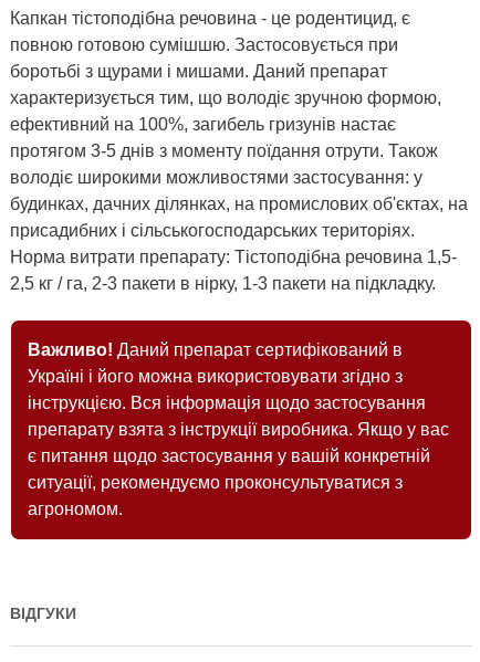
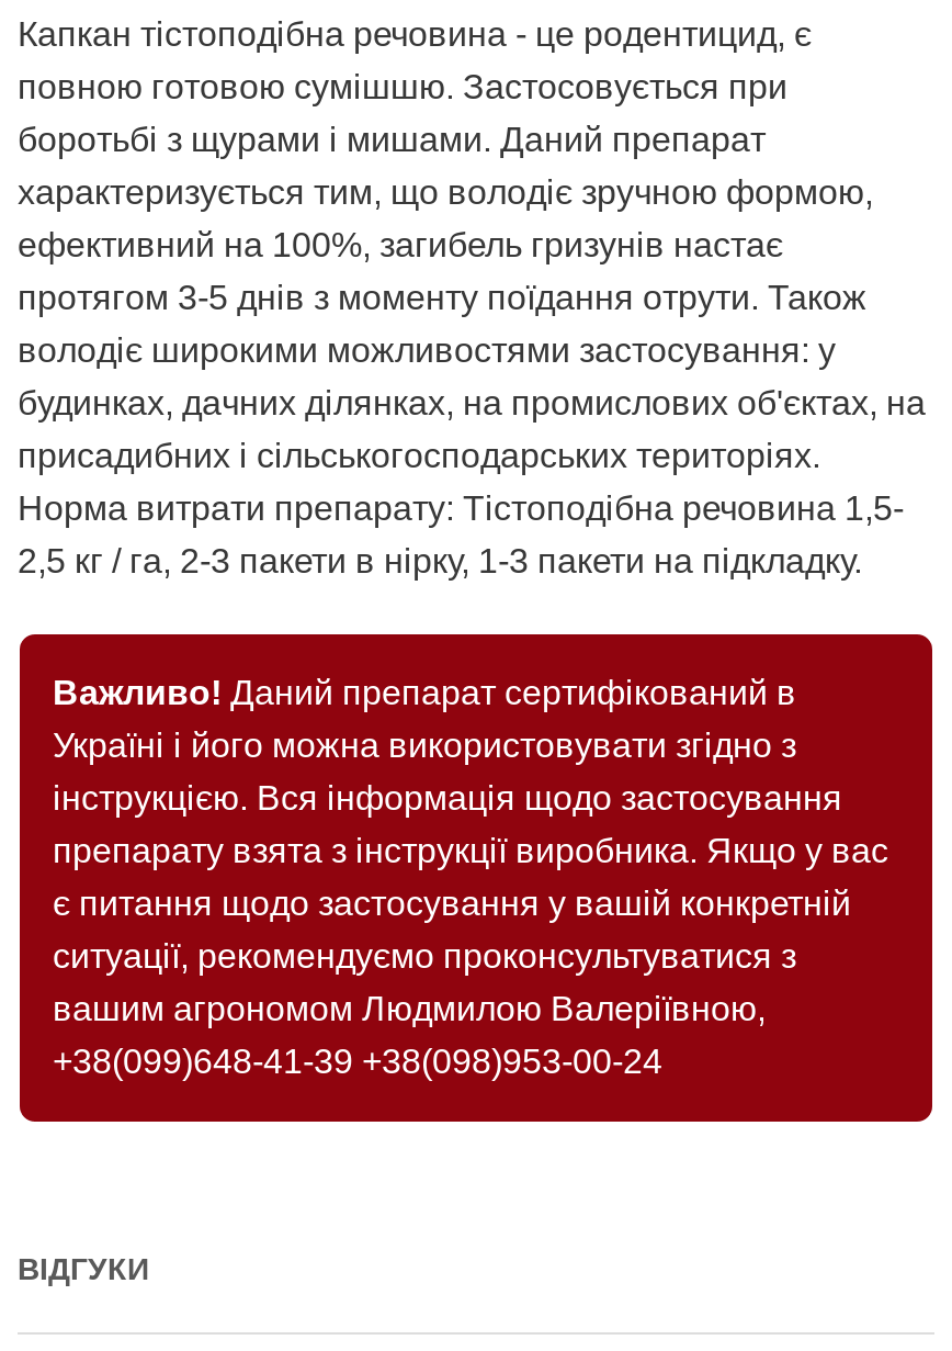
- агрономом.
+ вашим агрономом Людмилою Валеріївною,
+ +38(099)648-41-39 +38(098)953-00-24
